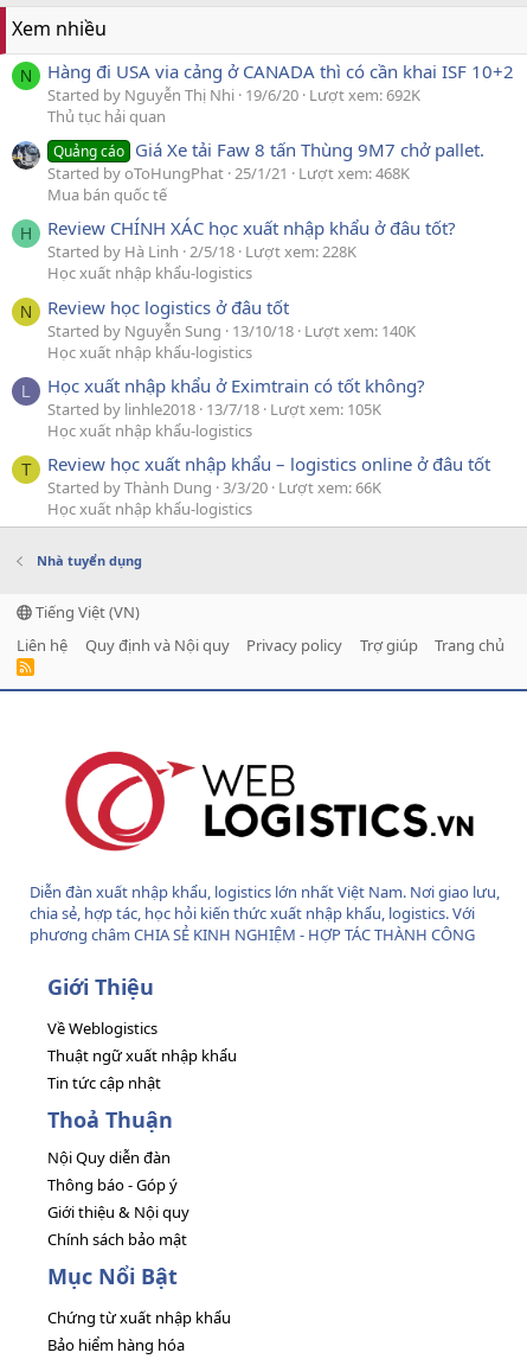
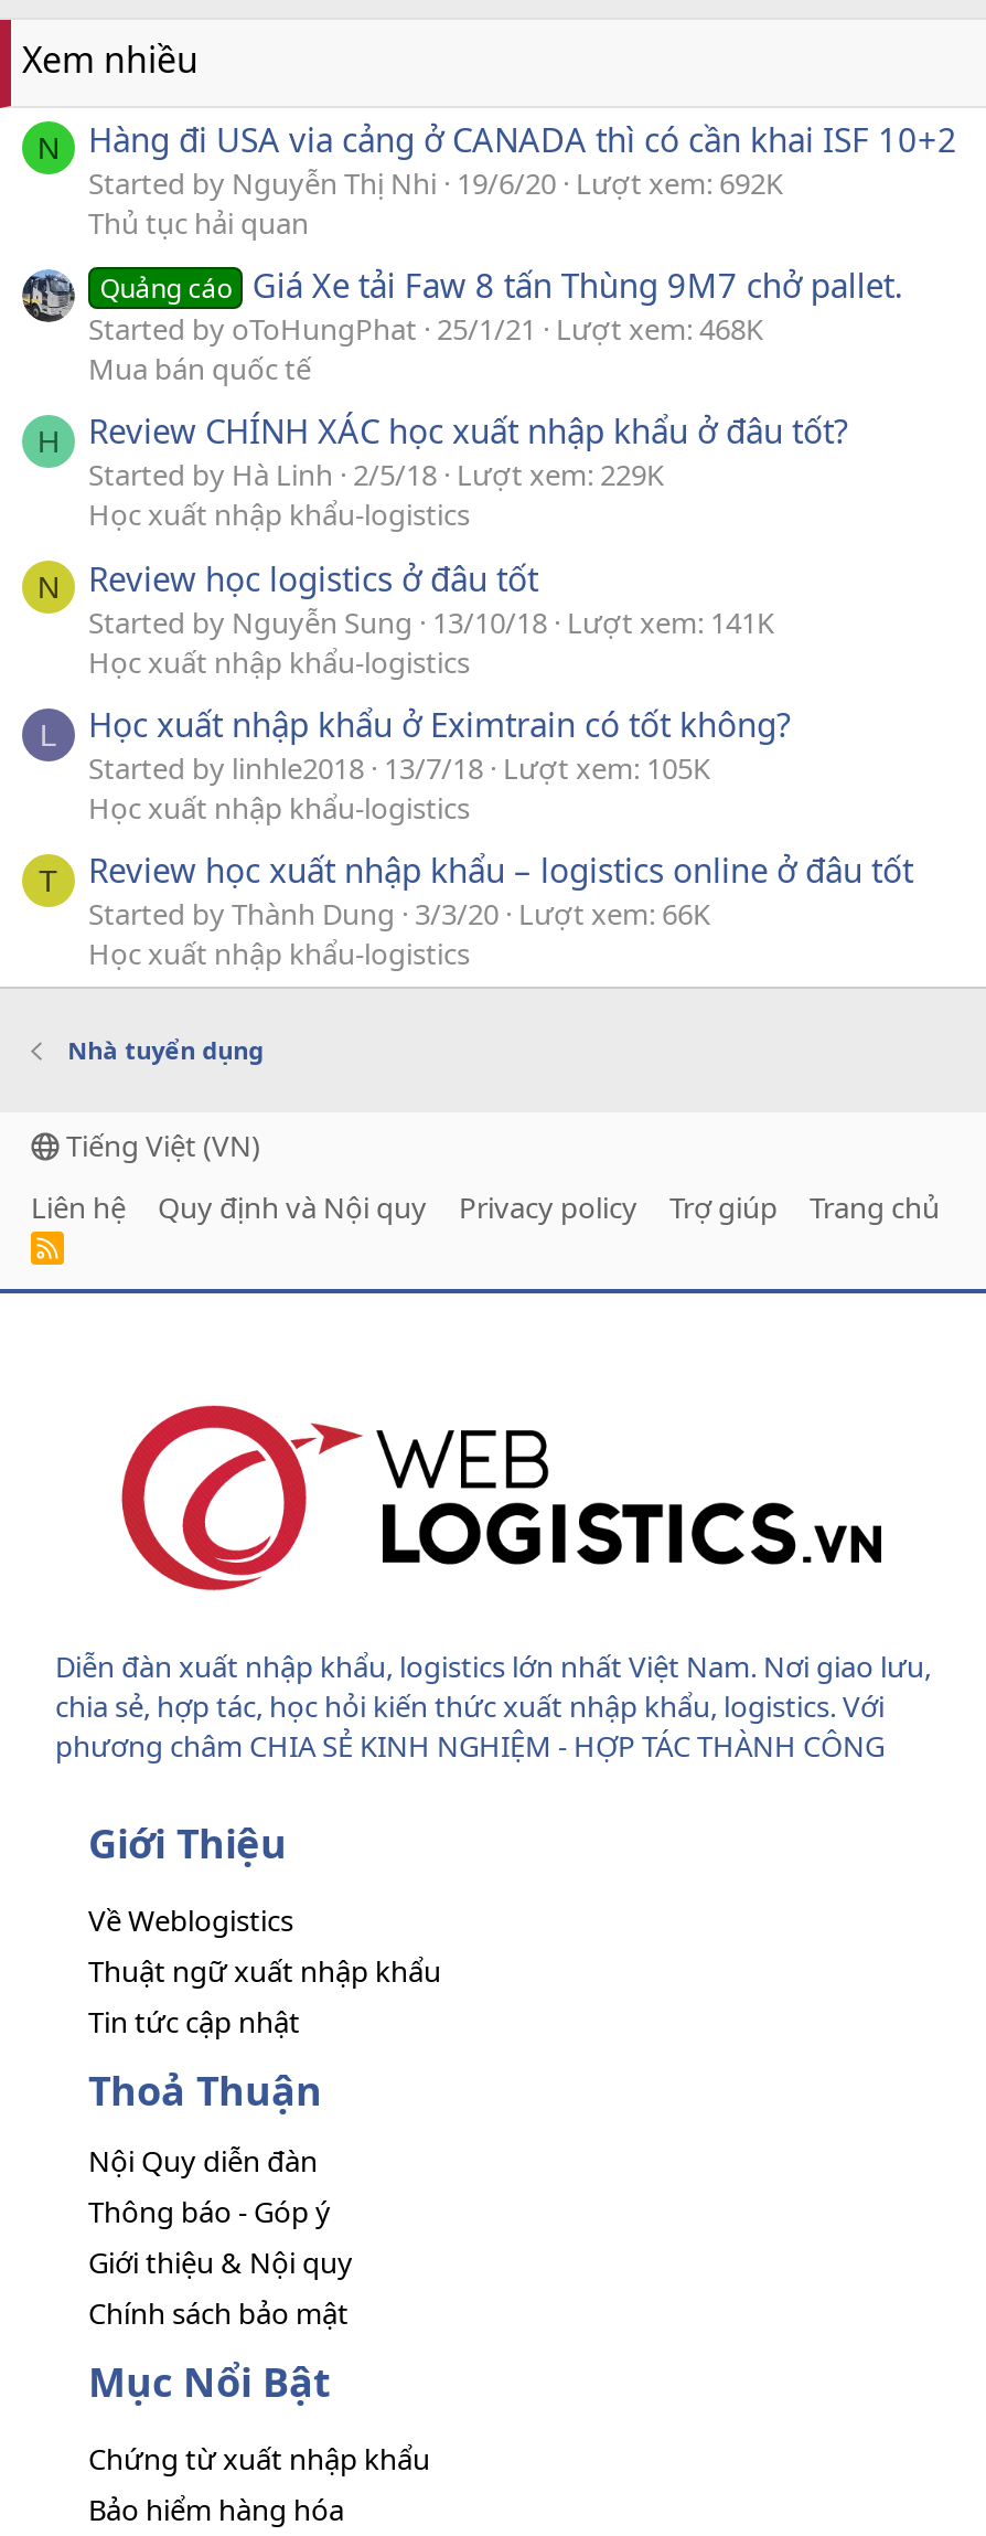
- Started by Hà Linh 2/5/18 Lượt xem: 228K
+ Started by Hà Linh 2/5/18 Lượt xem: 229K

- Started by Nguyễn Sung 13/10/18 Lượt xem: 140K
+ Started by Nguyễn Sung 13/10/18 Lượt xem: 141K
